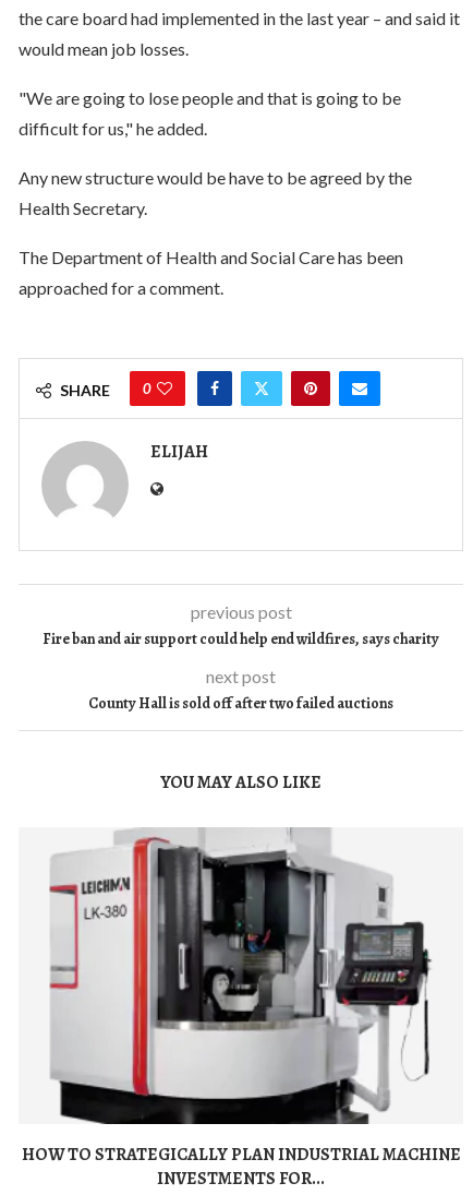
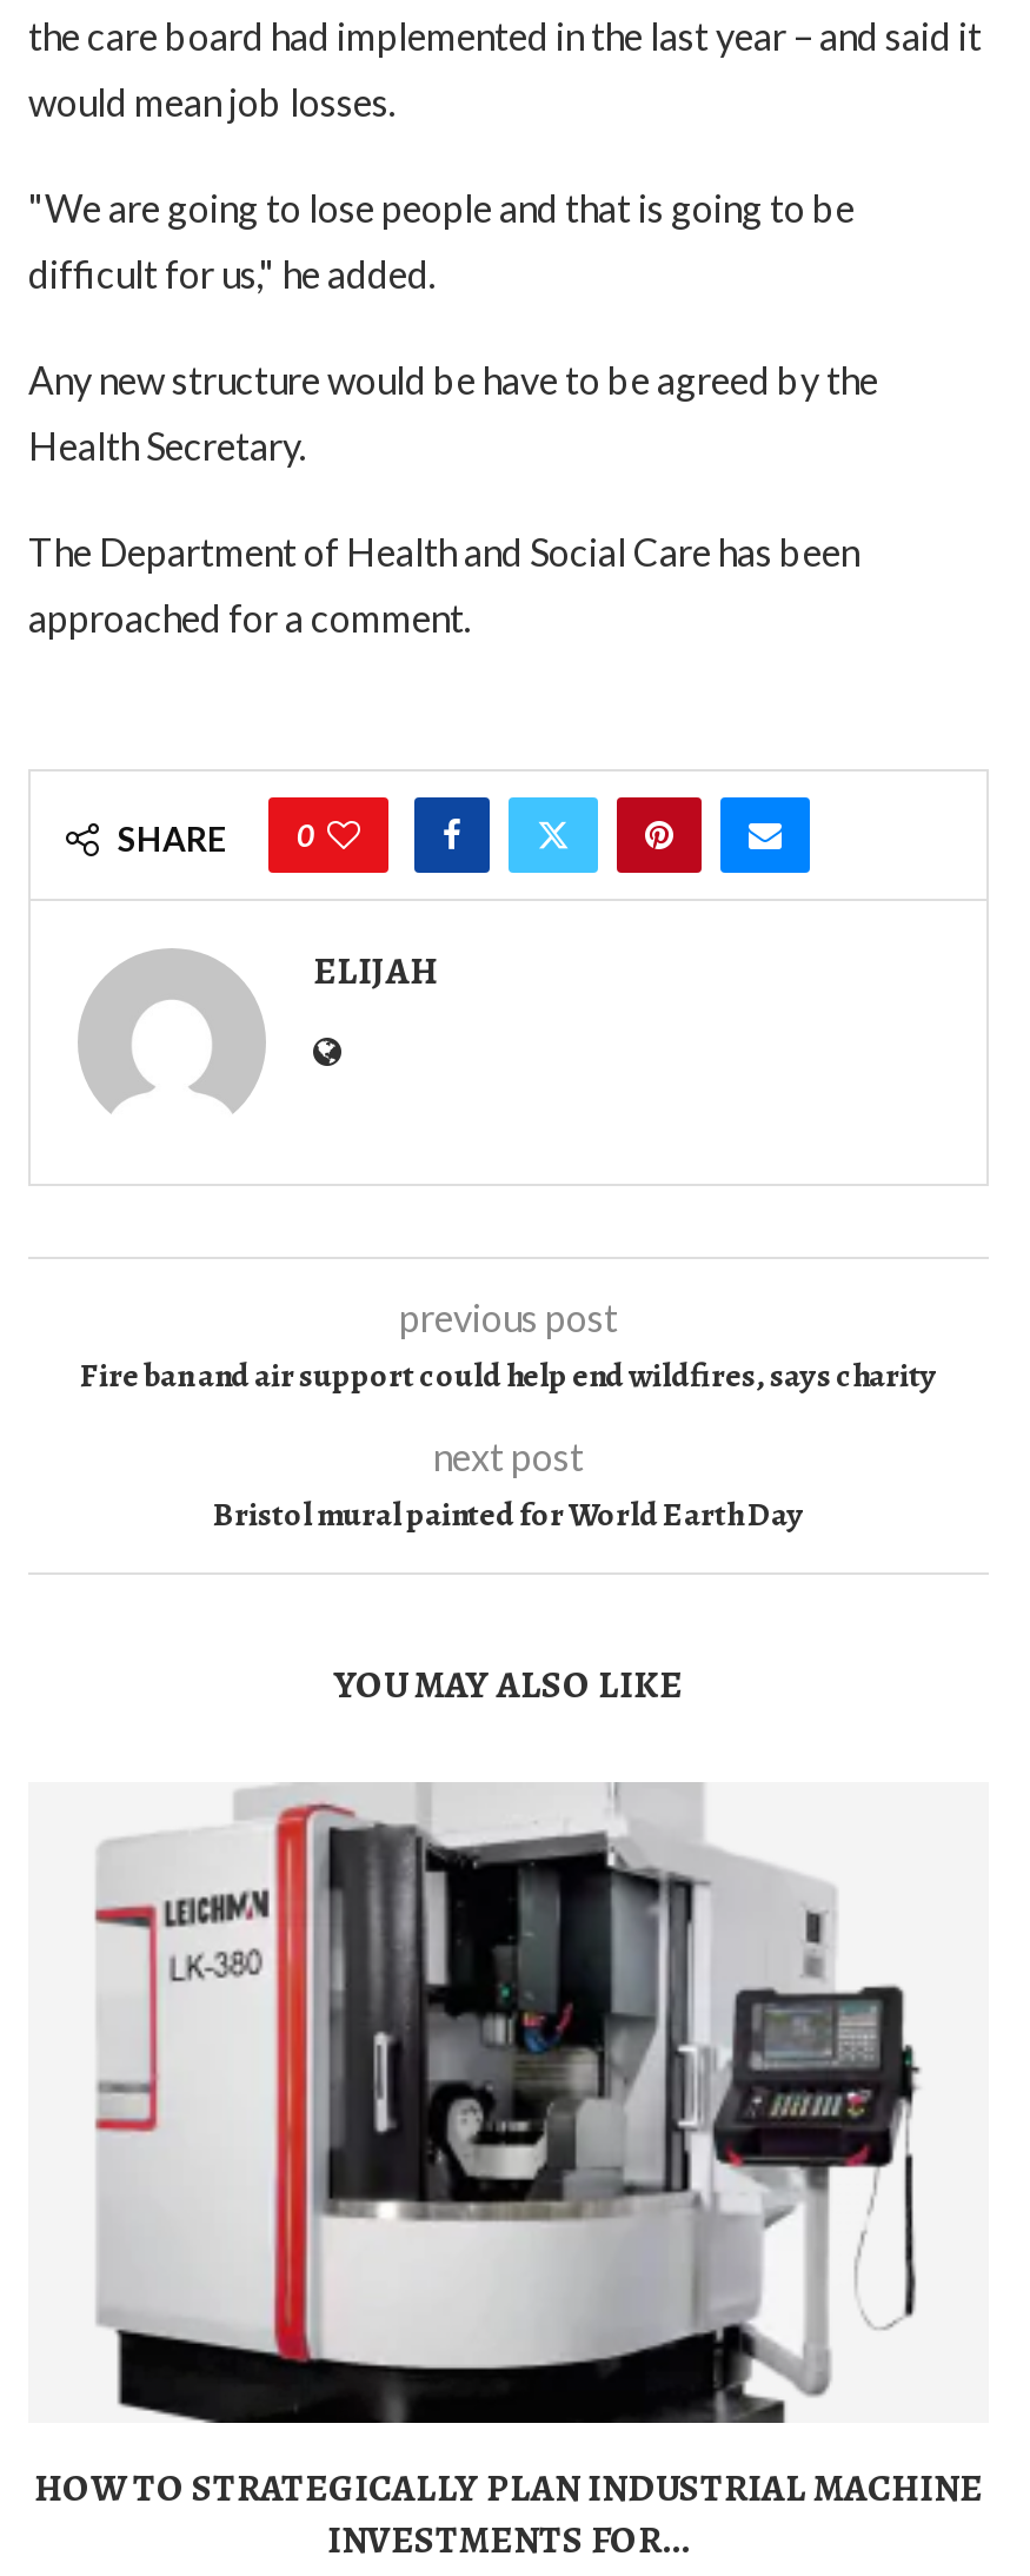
- County Hall is sold off after two failed auctions
+ Bristol mural painted for World Earth Day
